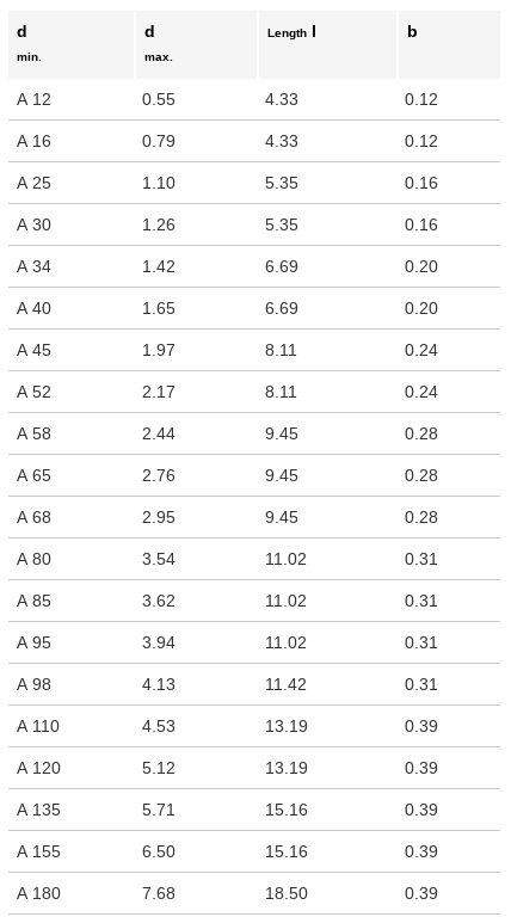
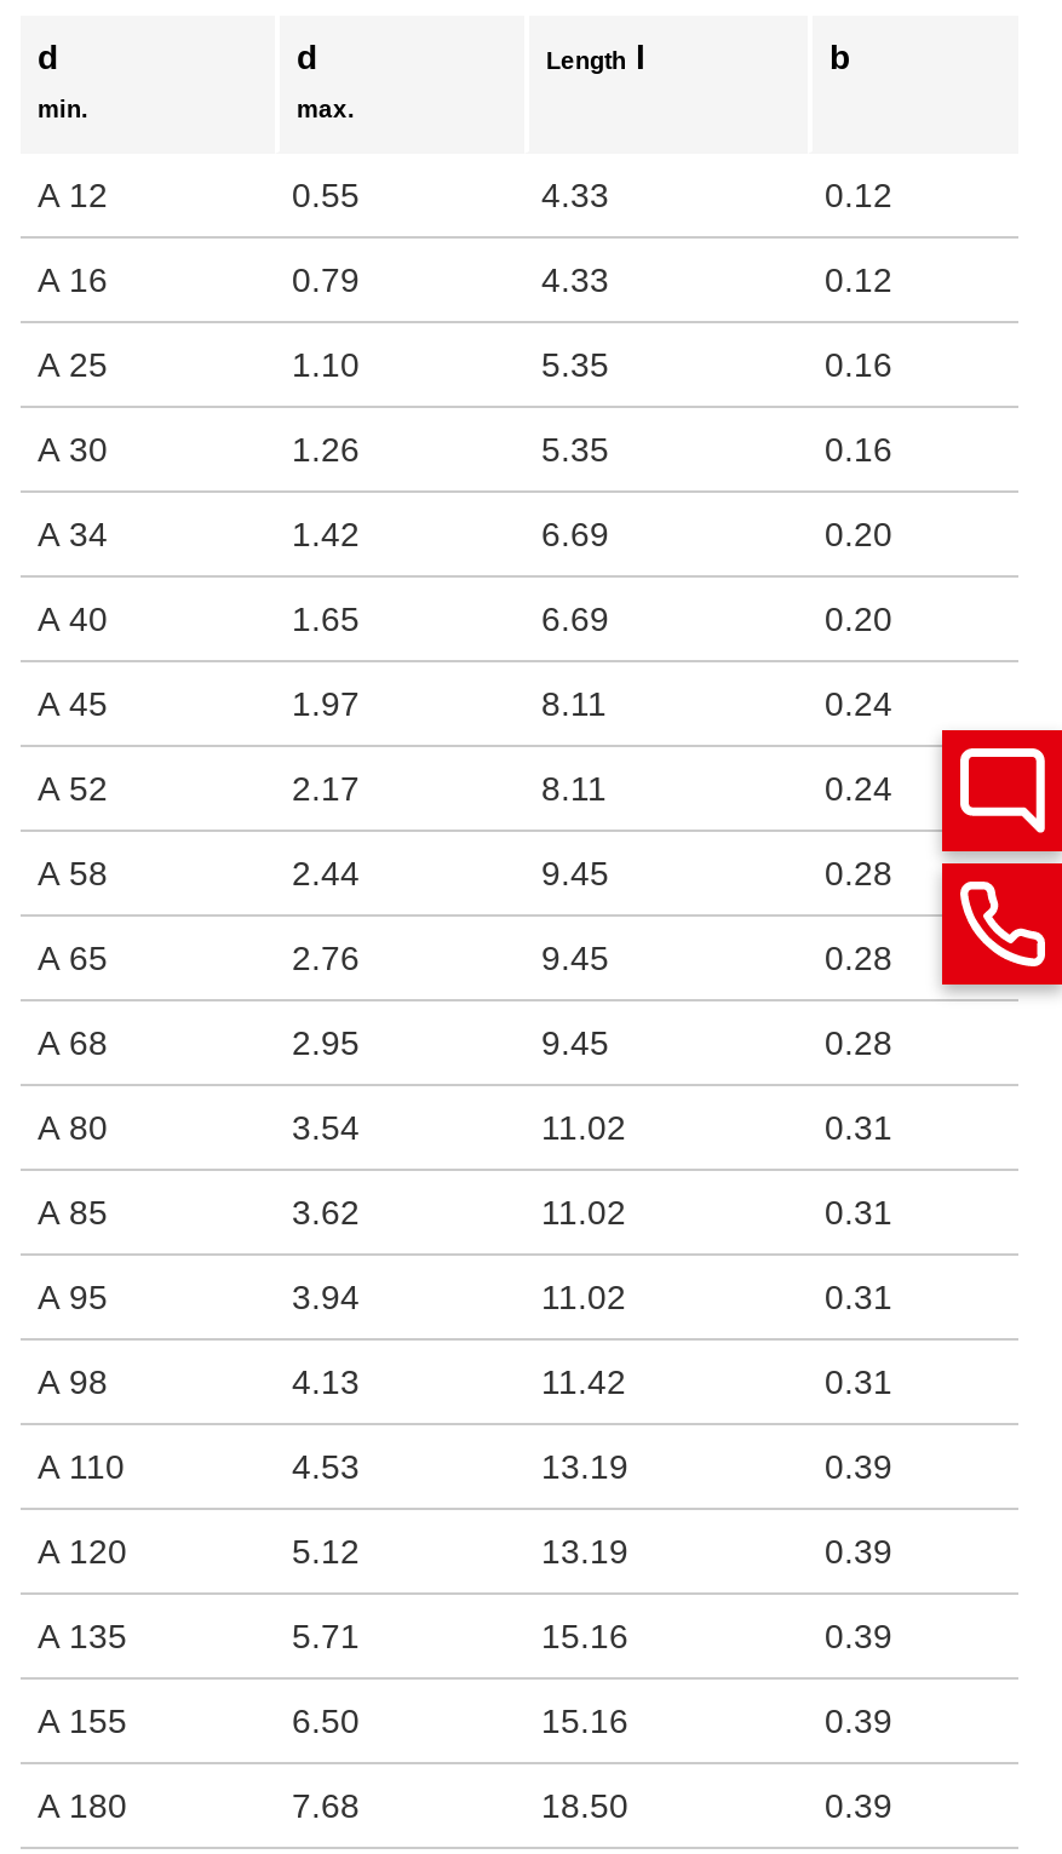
+ [image]
